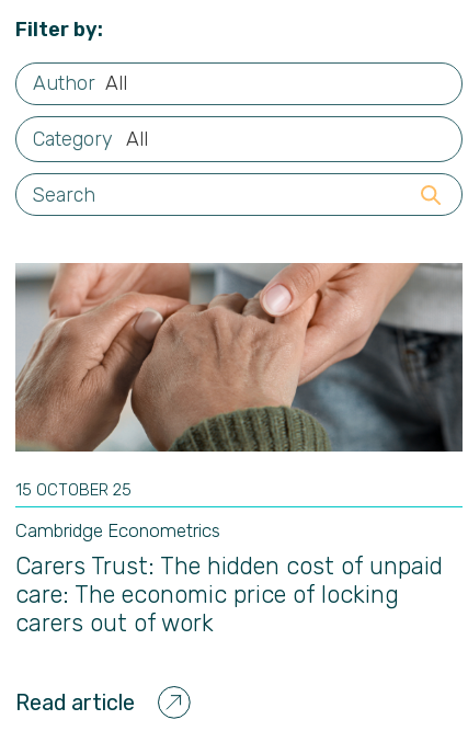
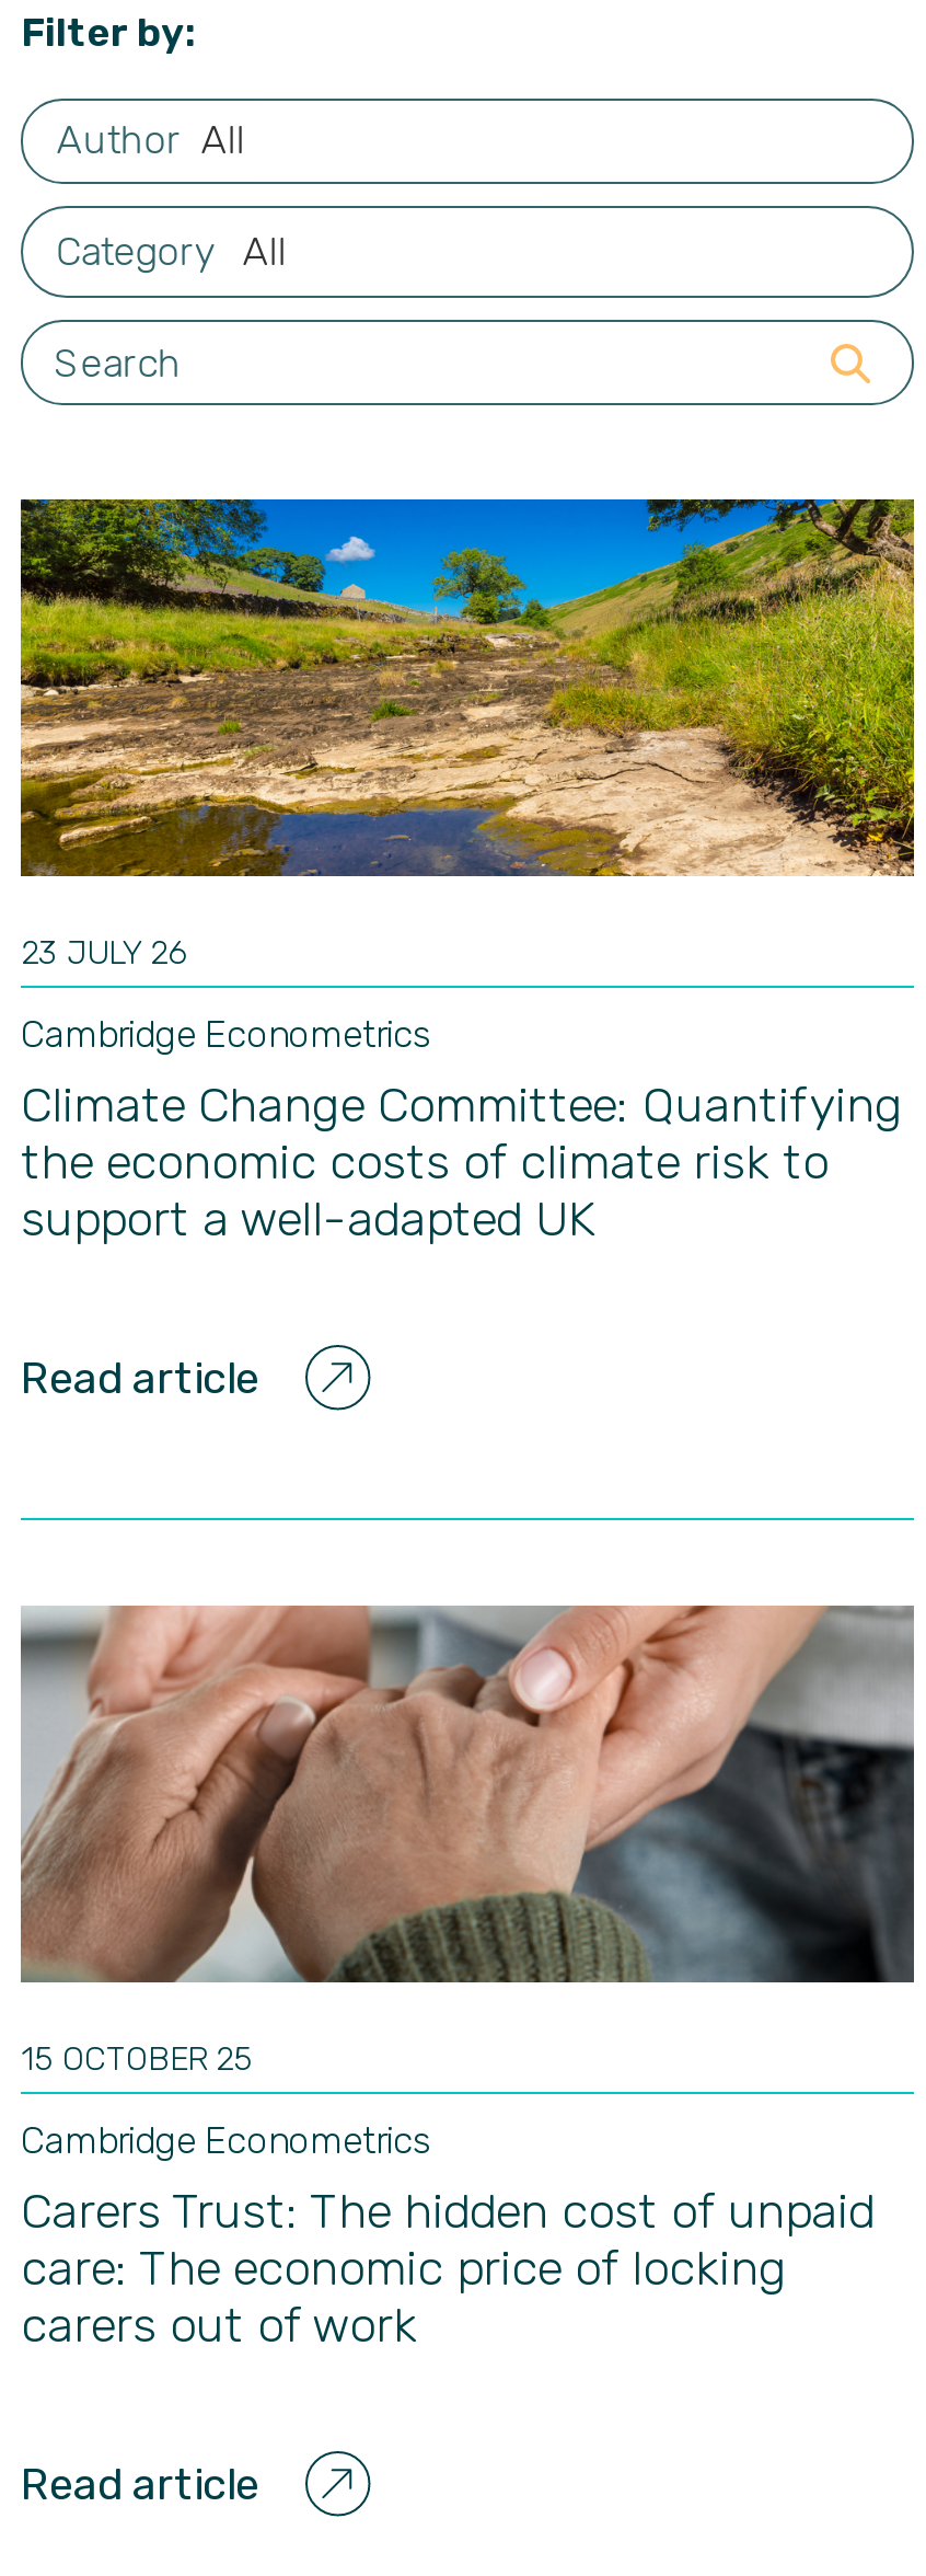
+ [image]
+ 23 JULY 26
+ Cambridge Econometrics
+ Climate Change Committee: Quantifying
+ the economic costs of climate risk to
+ support a well-adapted UK
+ Read article
